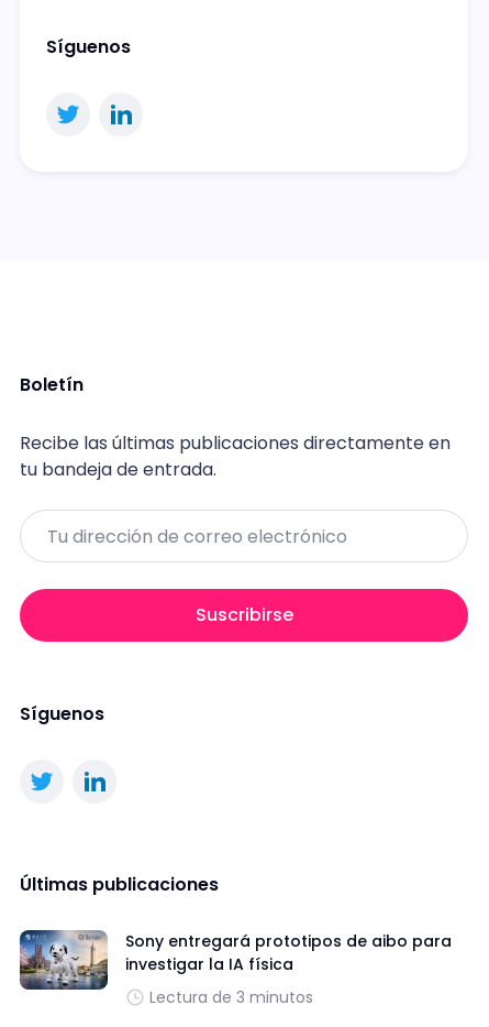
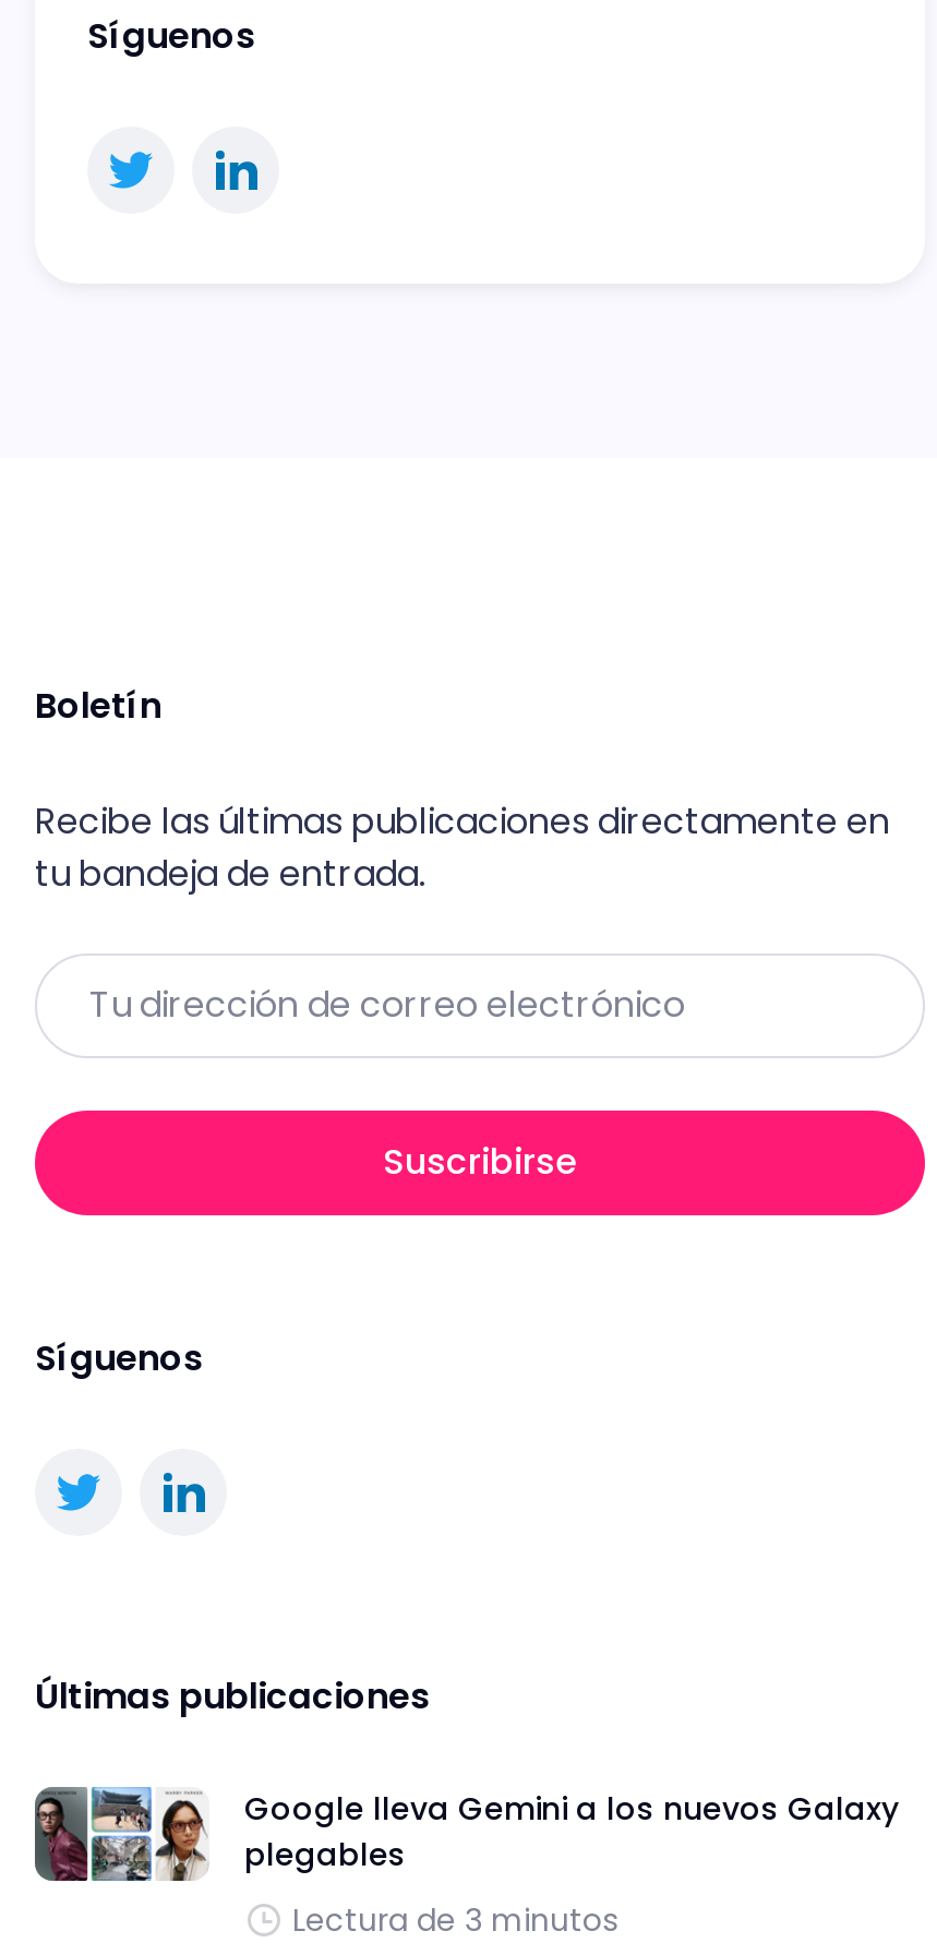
- [image]
- Sony entregará prototipos de aibo para
- investigar la IA física
+ [image]
+ Google lleva Gemini a los nuevos Galaxy
+ plegables
